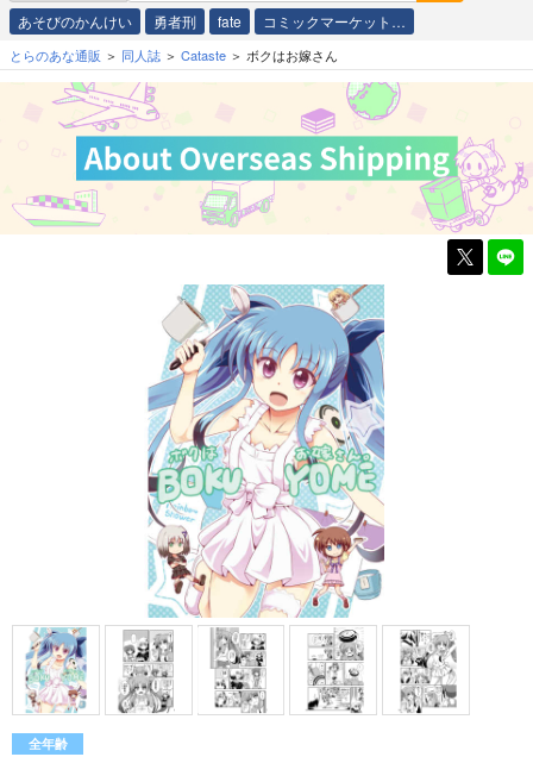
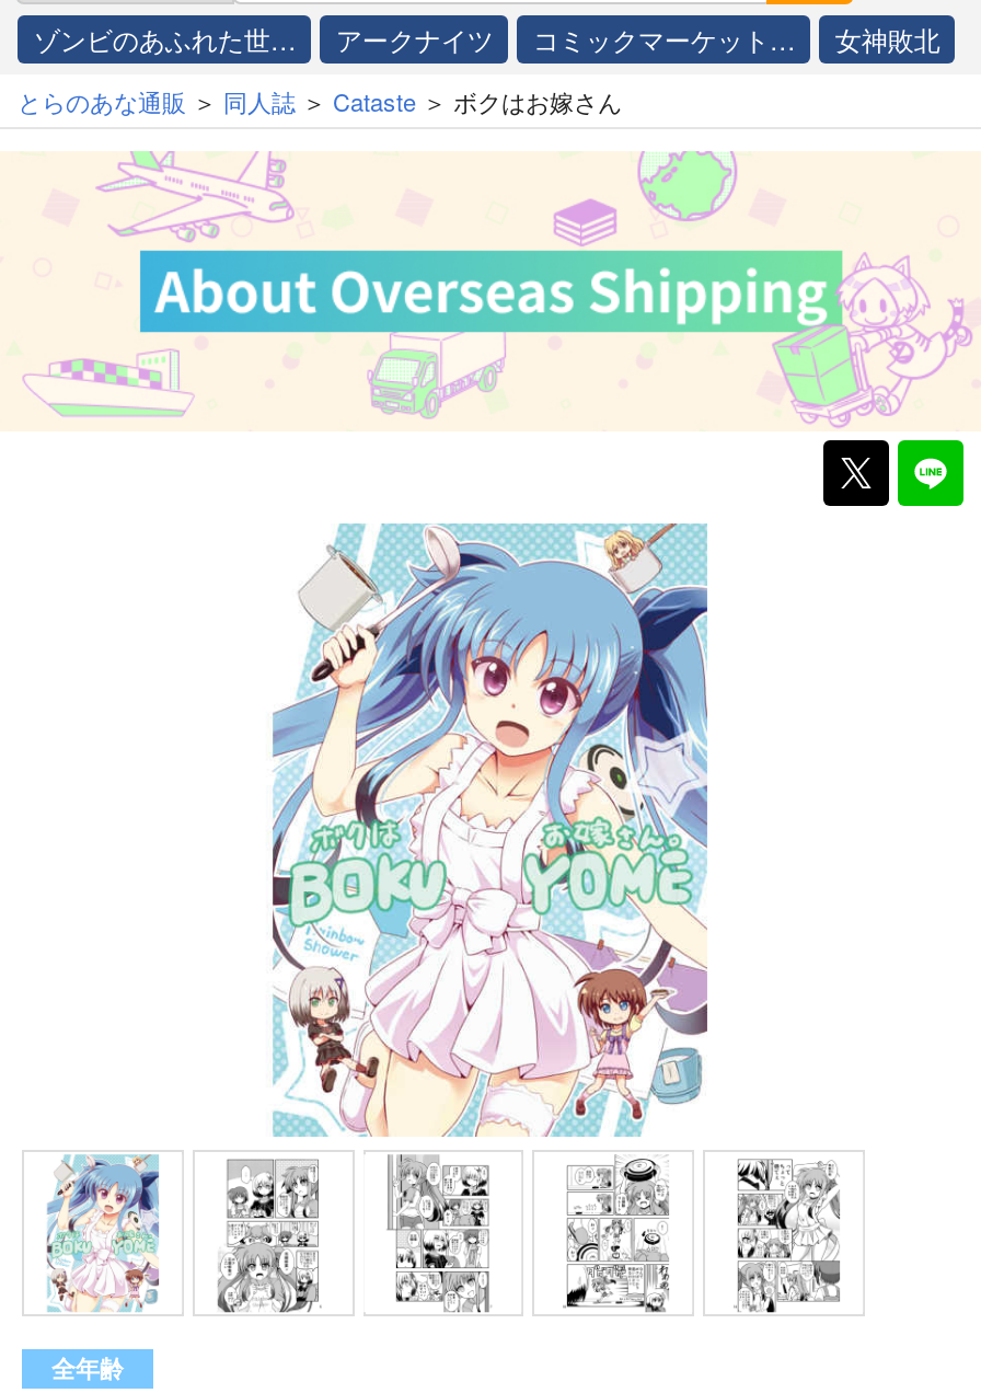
- あそびのかんけい
- 勇者刑
- fate
+ ゾンビのあふれた世…
+ アークナイツ

+ 女神敗北
